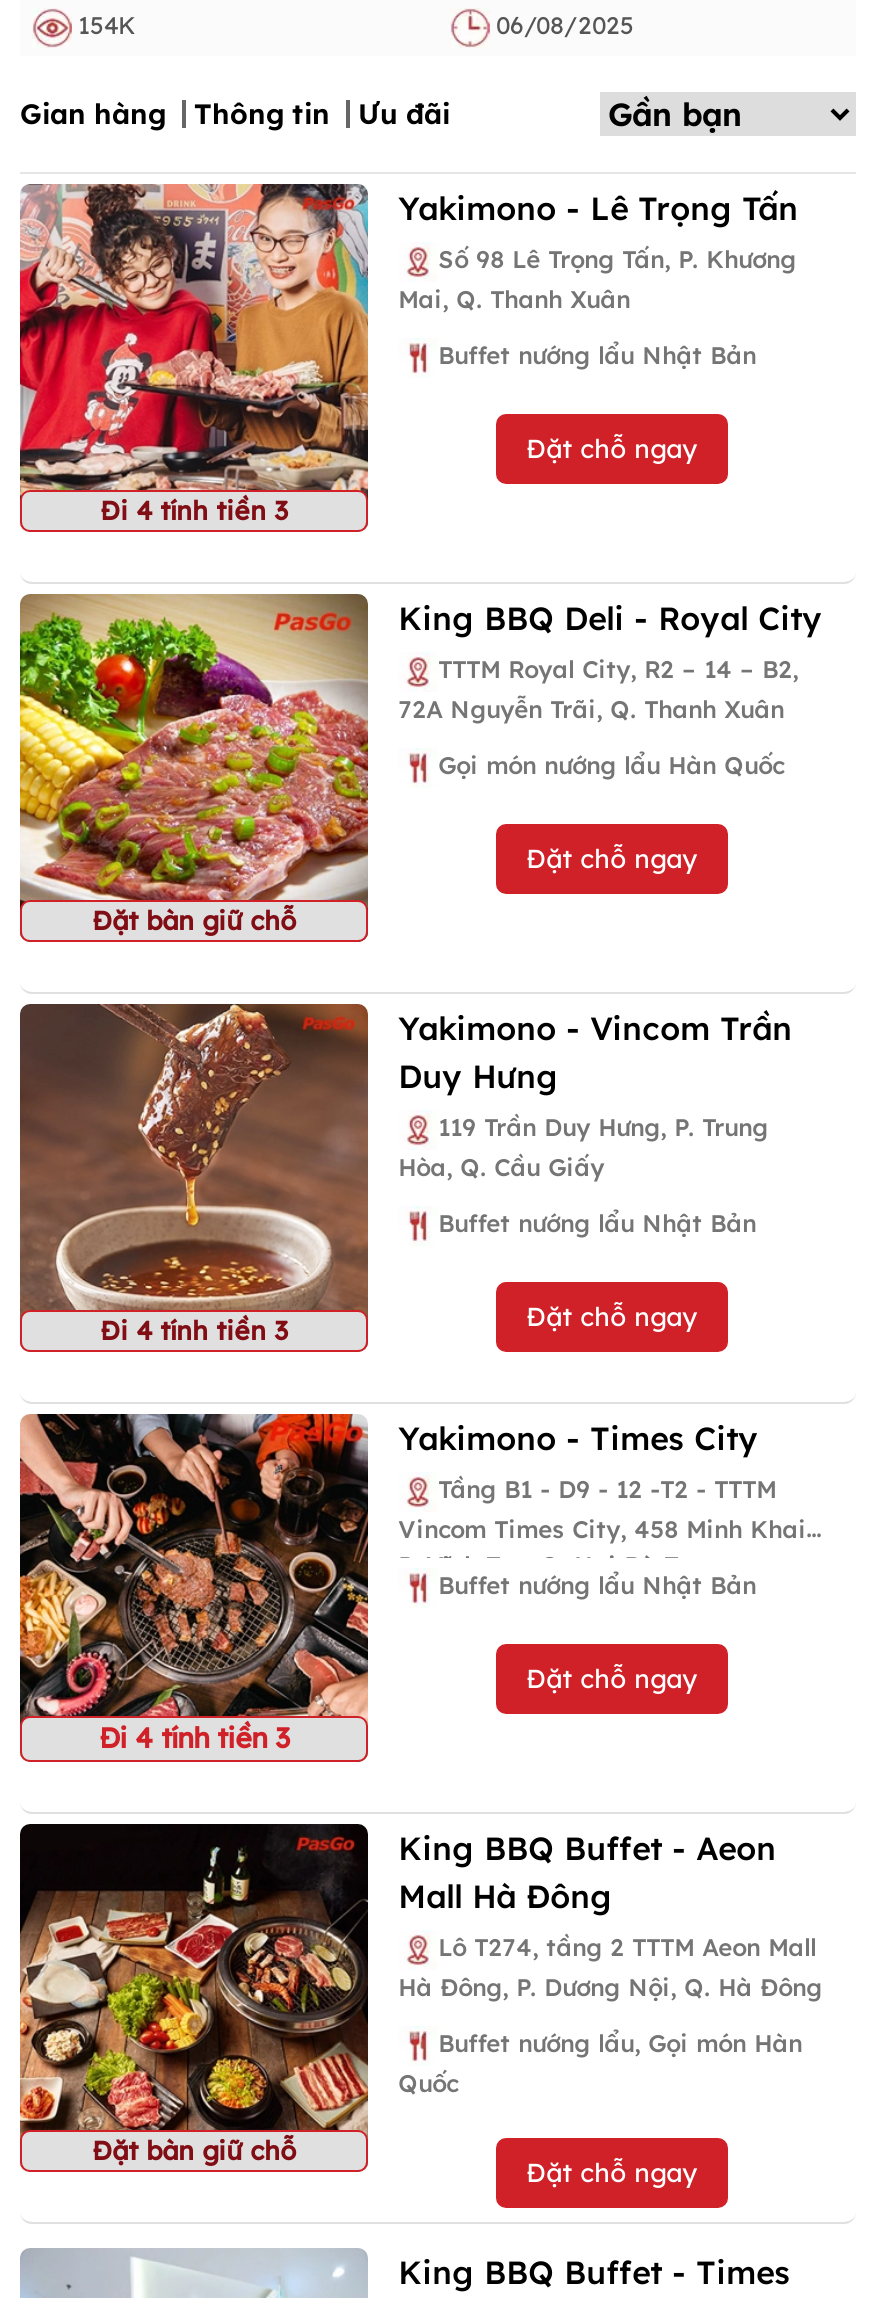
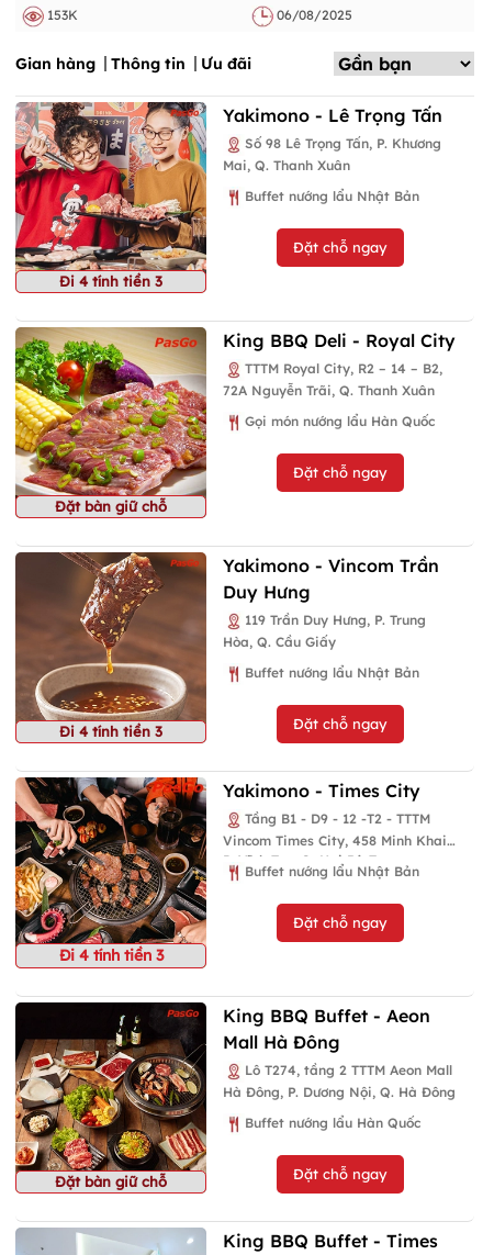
- 154K
+ 153K

- Buffet nướng lẩu, Gọi món Hàn
- Quốc
+ Buffet nướng lẩu Hàn Quốc
